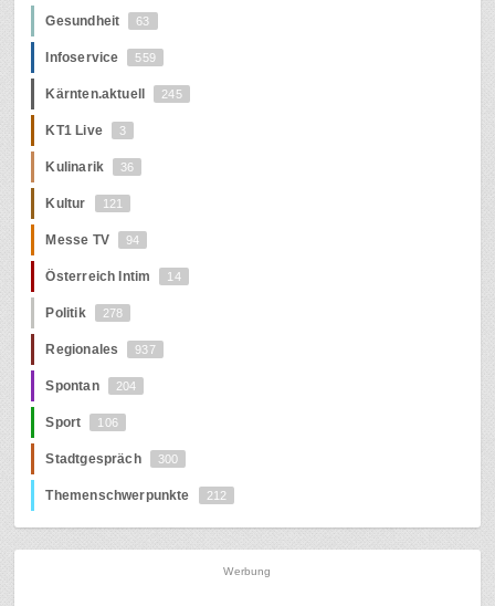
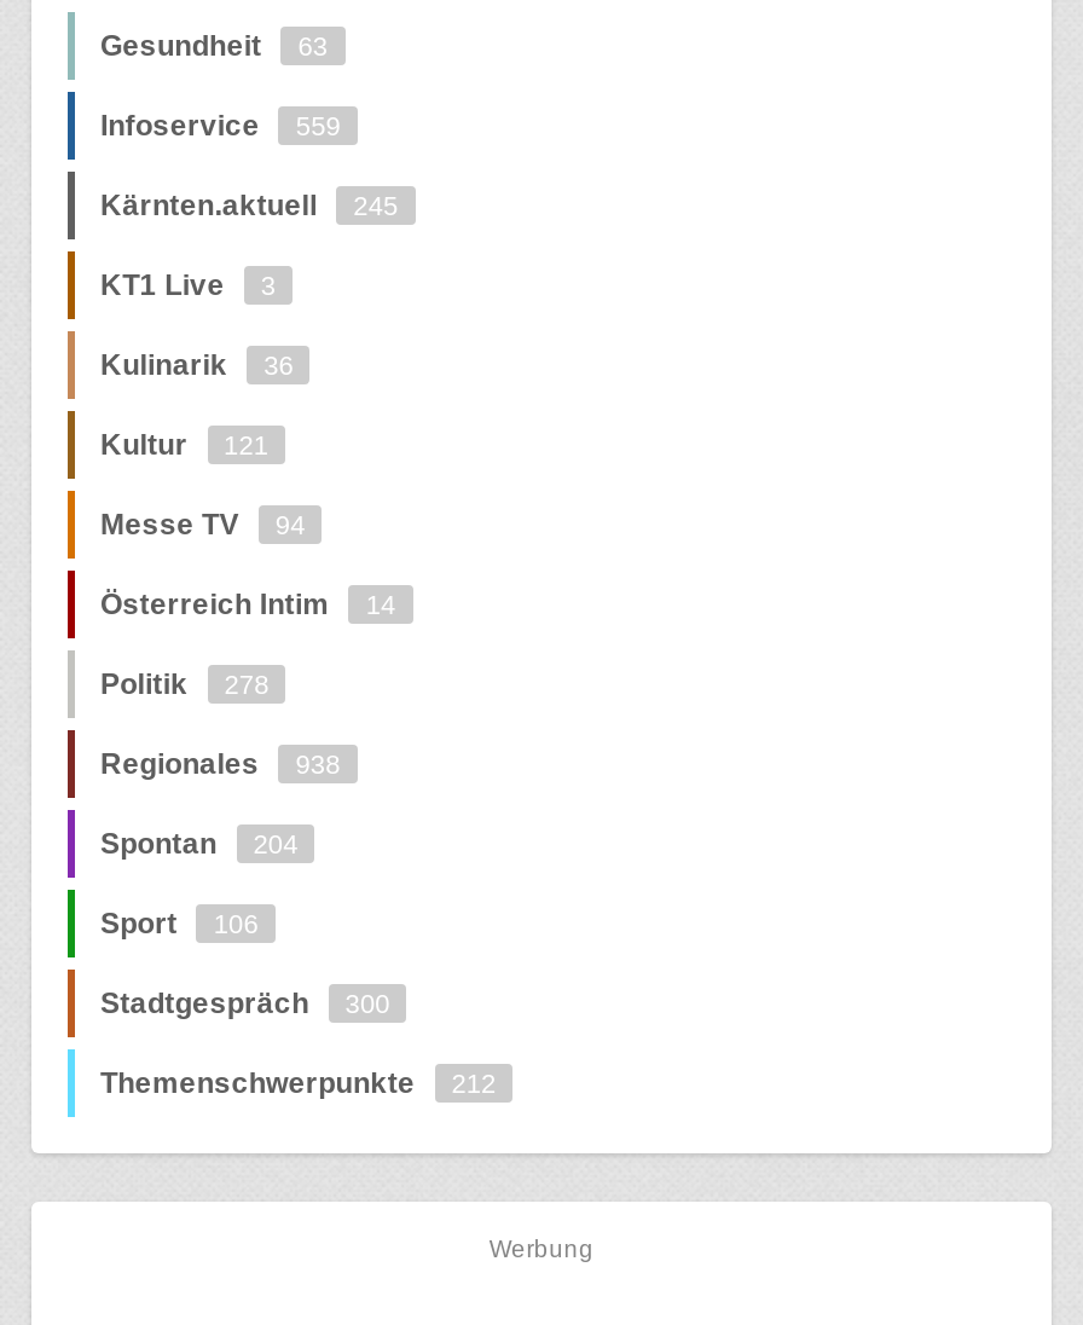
- Regionales 937
+ Regionales 938
